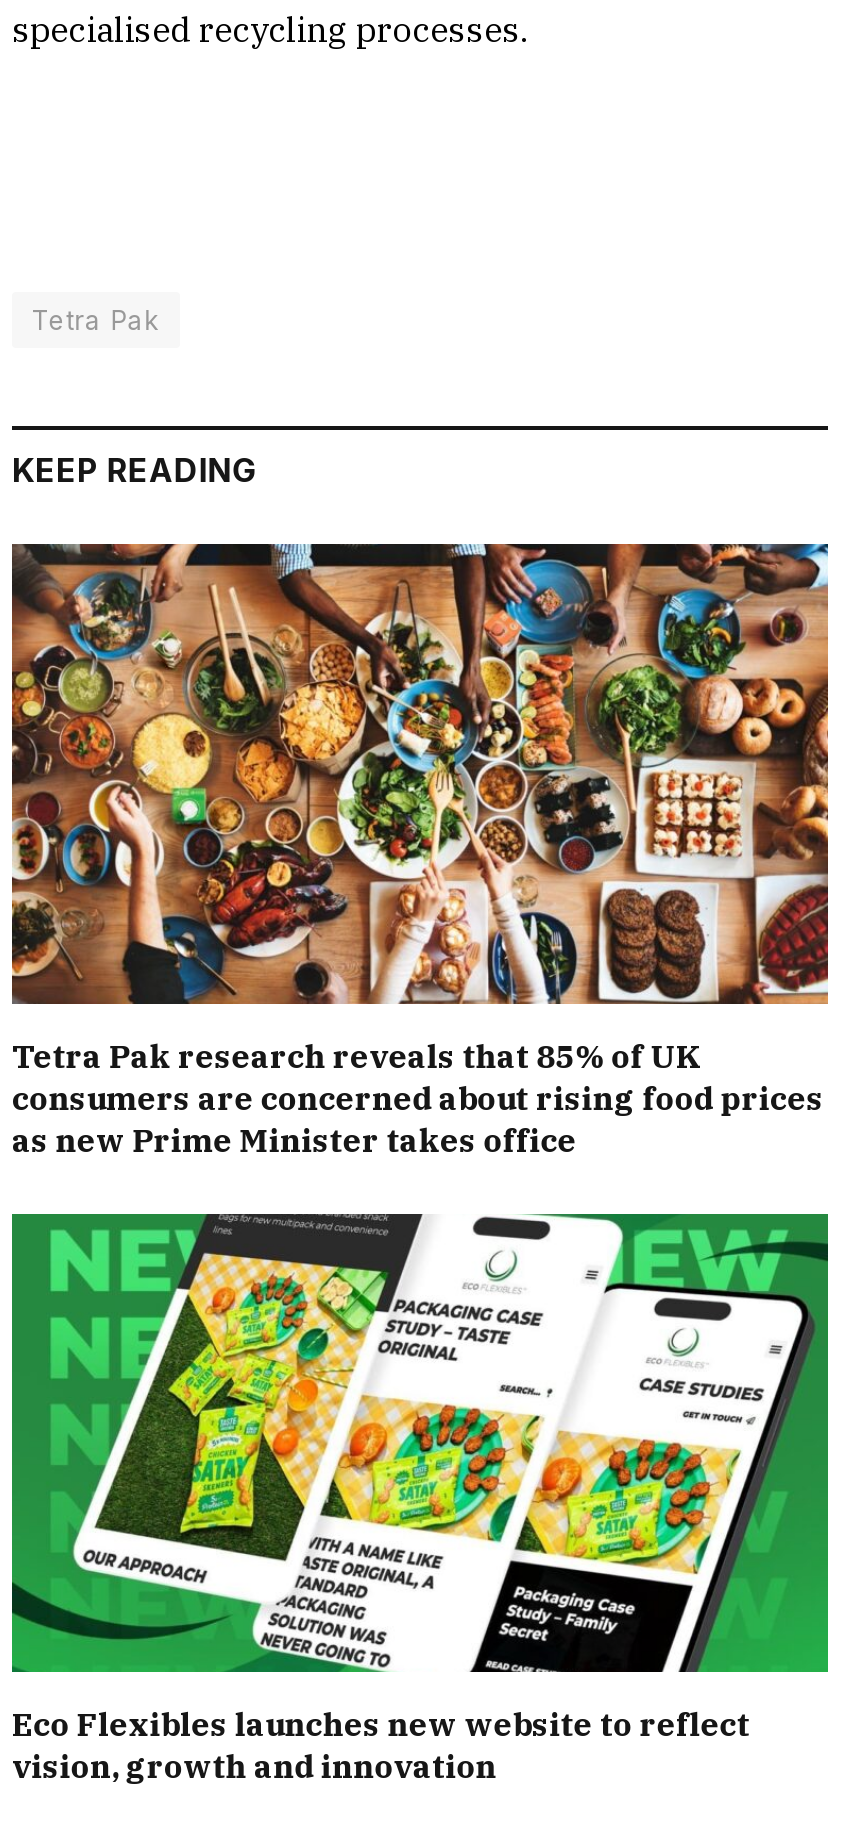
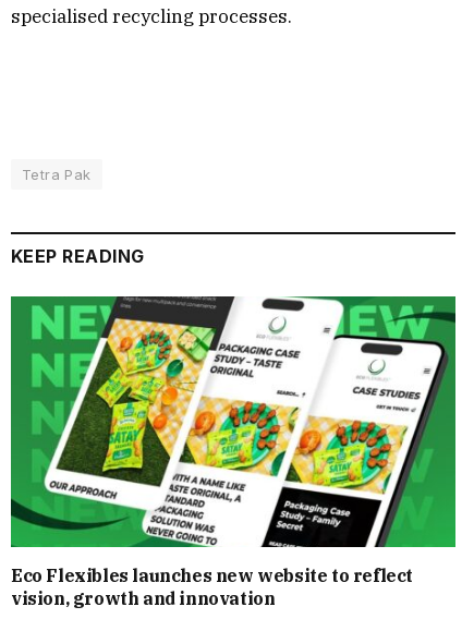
- [image]
- Tetra Pak research reveals that 85% of UK
- consumers are concerned about rising food prices
- as new Prime Minister takes office
